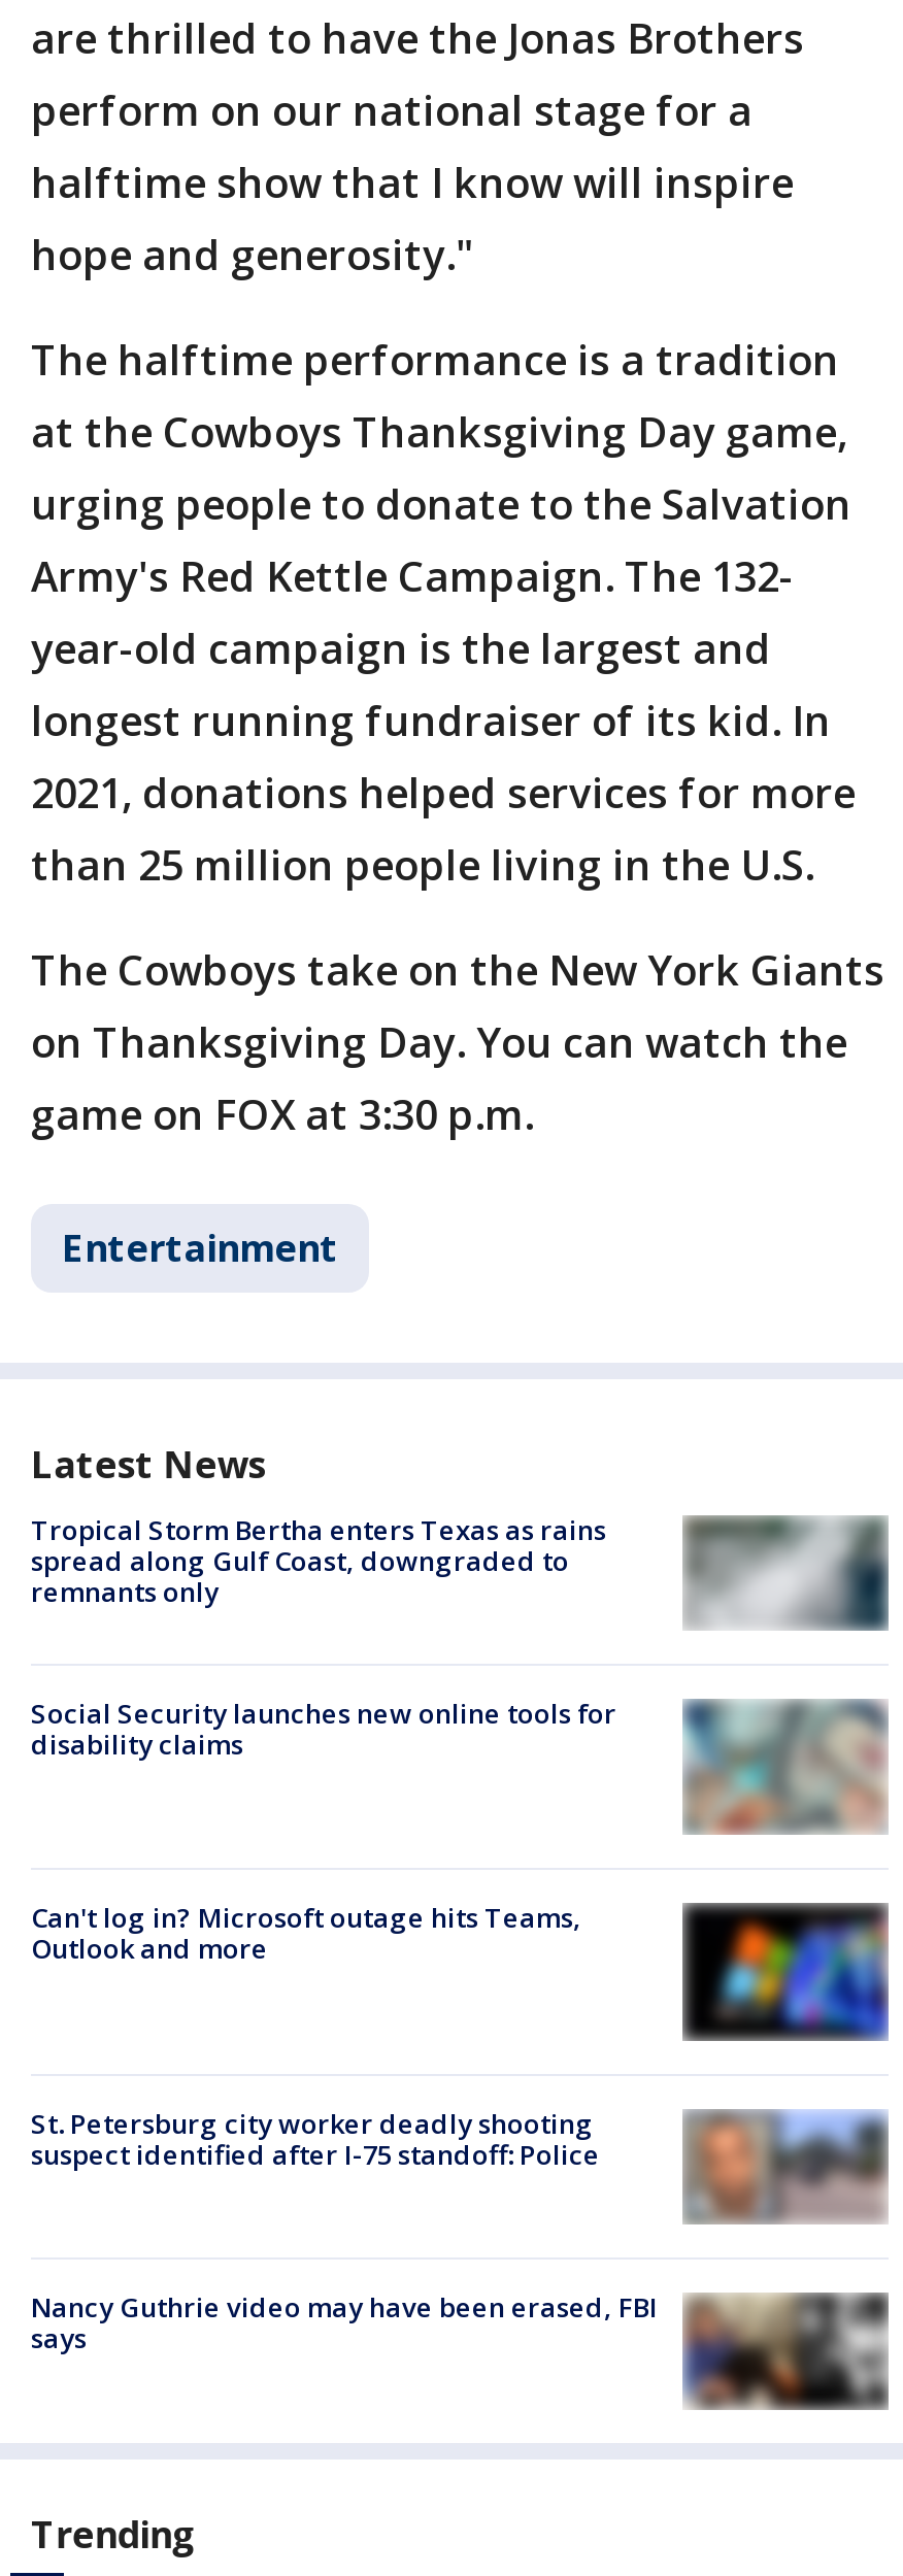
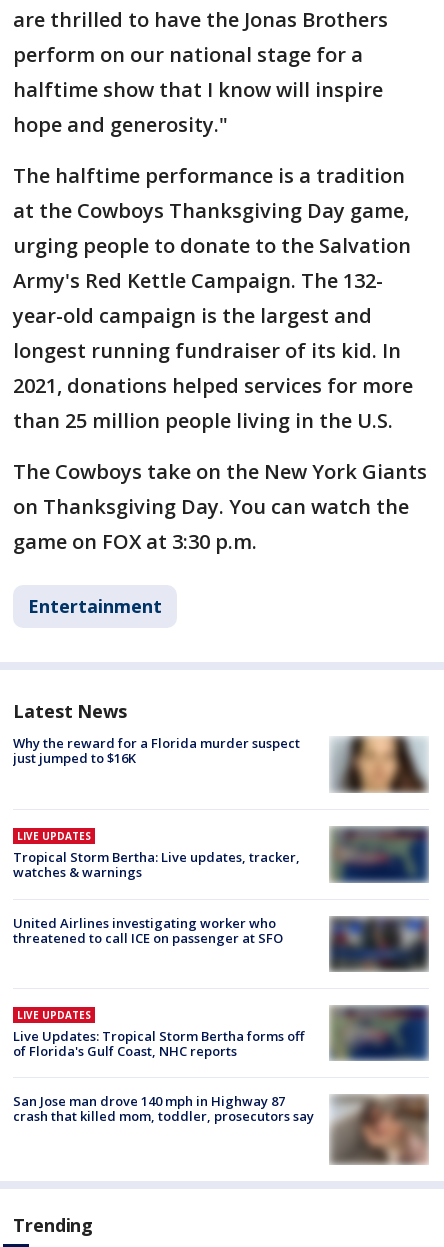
- [image]
- Tropical Storm Bertha enters Texas as rains
- spread along Gulf Coast, downgraded to
- remnants only
+ [image]
+ Why the reward for a Florida murder suspect
+ just jumped to $16K

- [image]
- Social Security launches new online tools for
- disability claims
+ [image]
+ LIVE UPDATES
+ Tropical Storm Bertha: Live updates, tracker,
+ watches & warnings

- Can't log in? Microsoft outage hits Teams,
- Outlook and more
+ United Airlines investigating worker who
+ threatened to call ICE on passenger at SFO

- [image]
+ [image]

- [image]
- St. Petersburg city worker deadly shooting
- suspect identified after I-75 standoff: Police
+ [image]
+ LIVE UPDATES
+ Live Updates: Tropical Storm Bertha forms off
+ of Florida's Gulf Coast, NHC reports

- [image]
- Nancy Guthrie video may have been erased, FBI
- says
+ [image]
+ San Jose man drove 140 mph in Highway 87
+ crash that killed mom, toddler, prosecutors say
